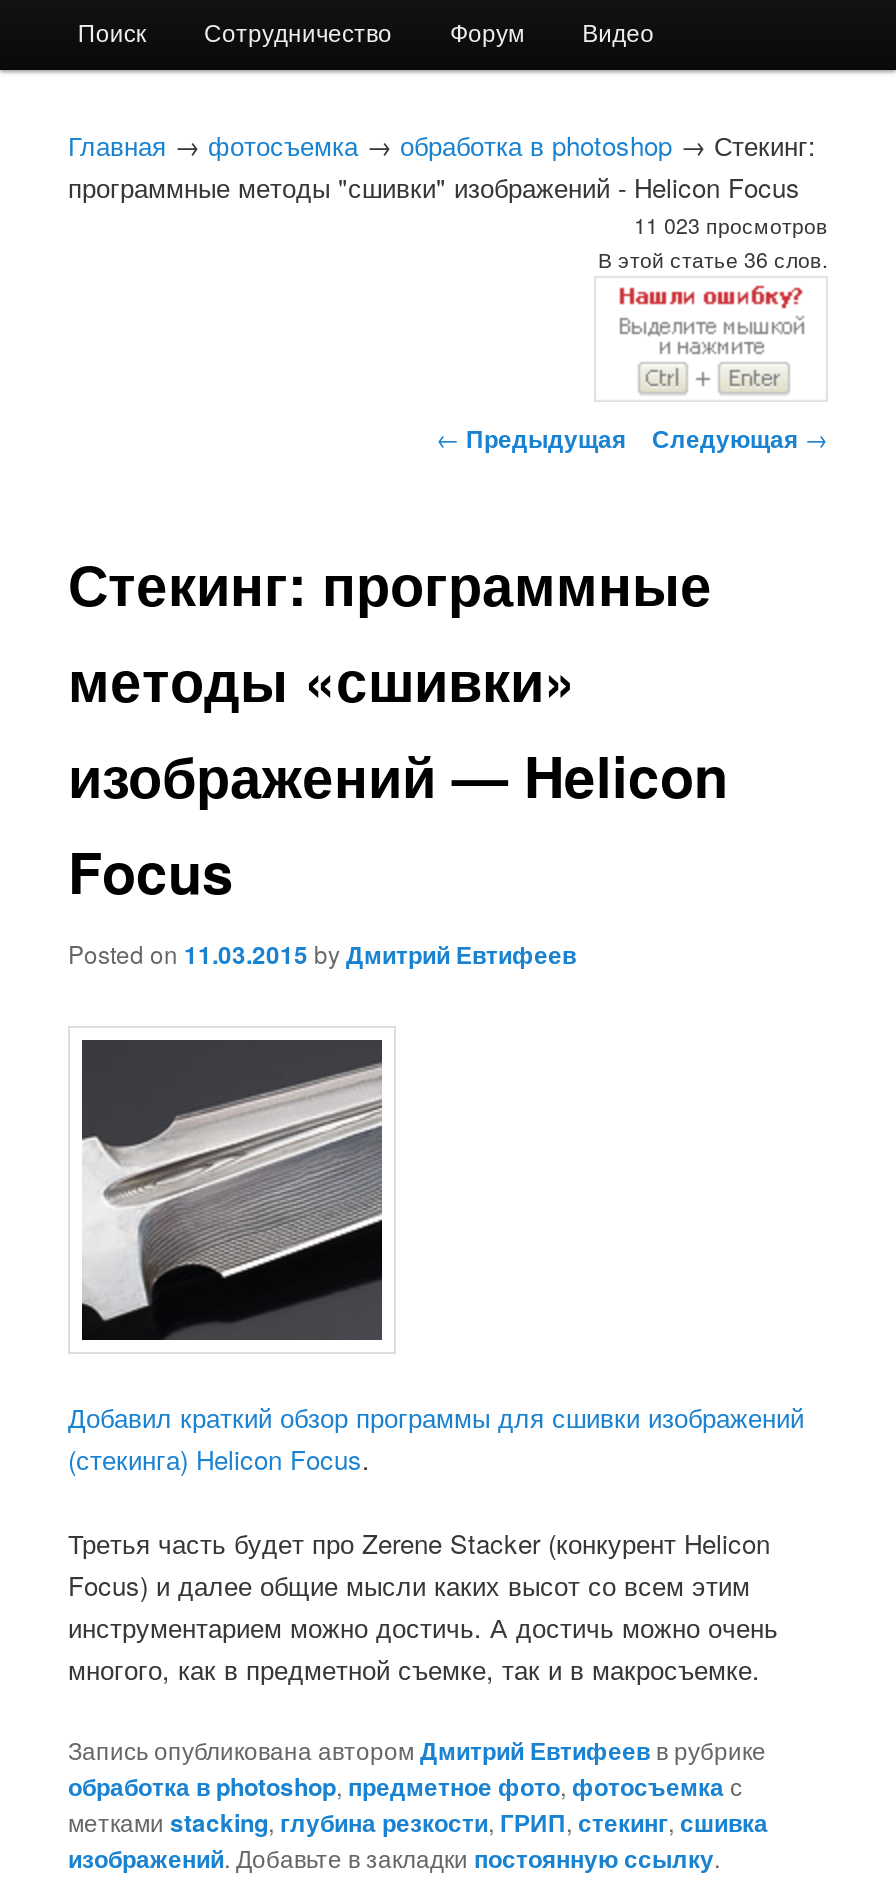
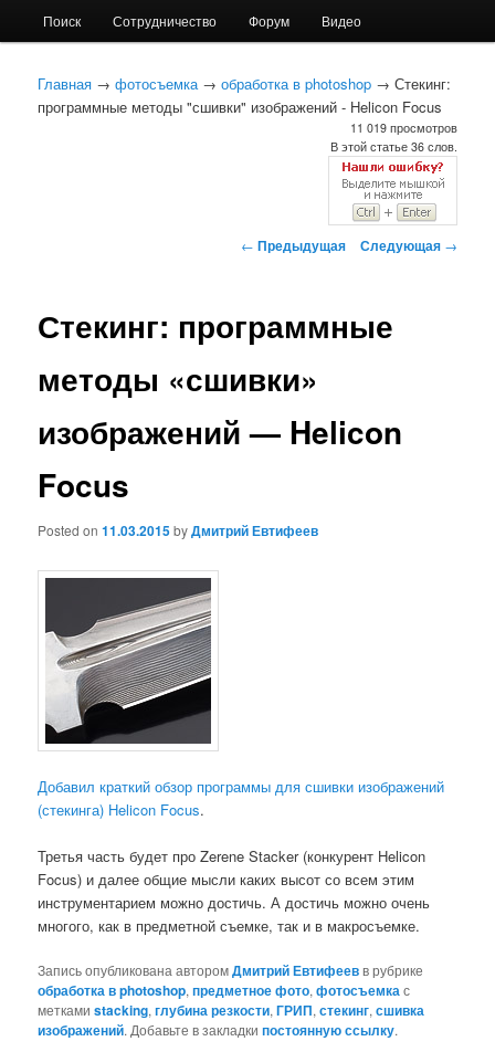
- 11 023 просмотров
+ 11 019 просмотров
